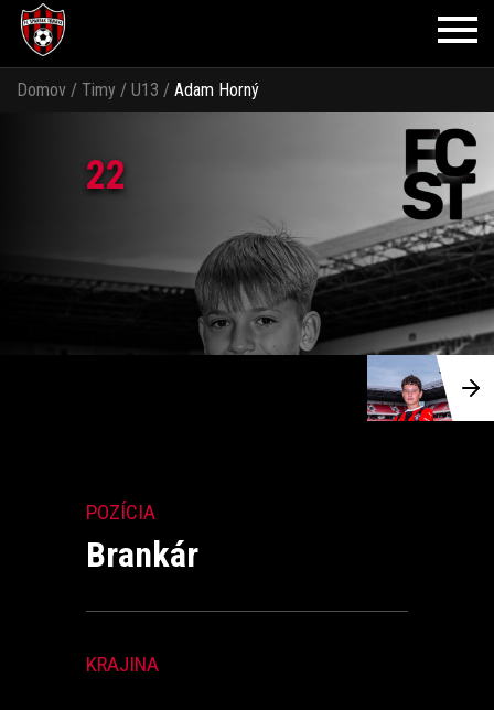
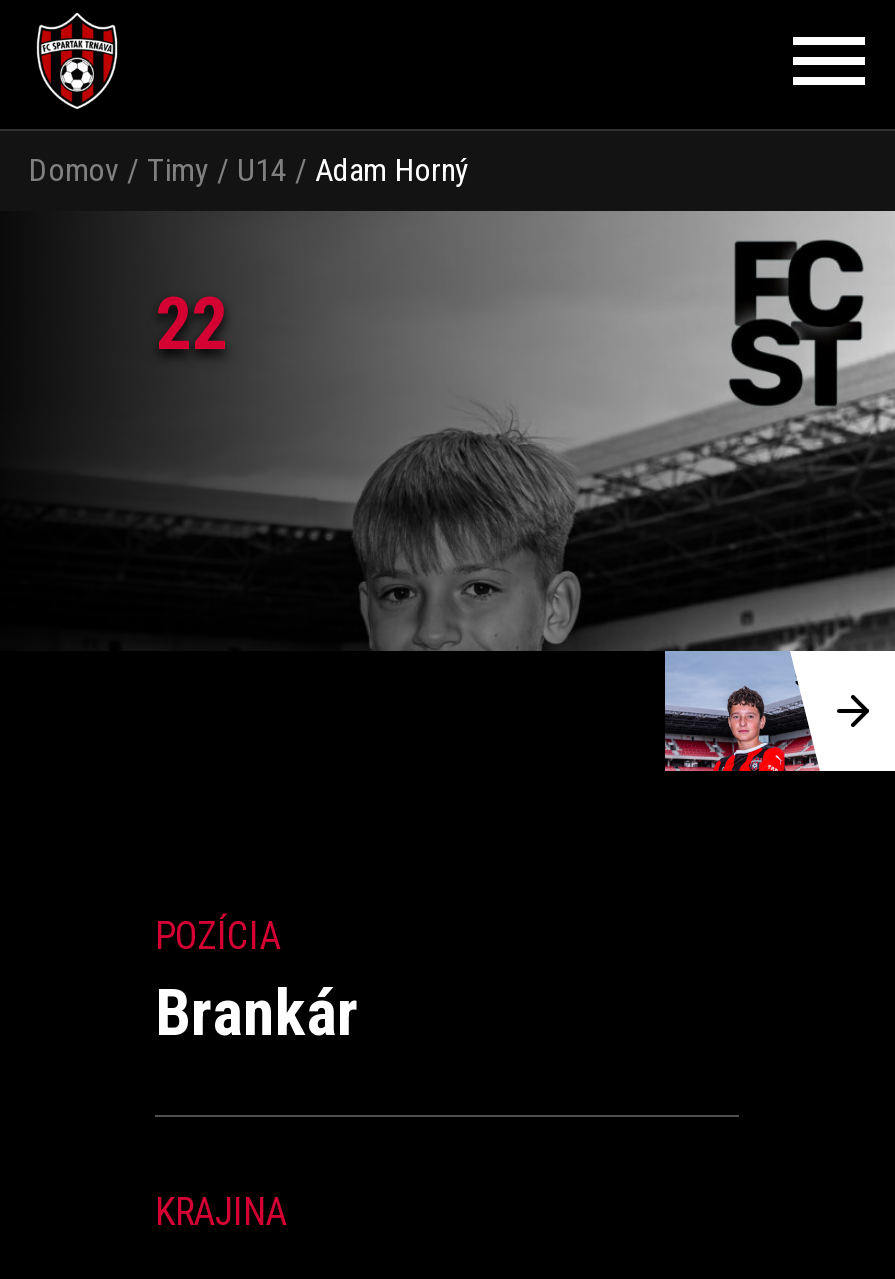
- Domov / Timy / U13 / Adam Horný
+ Domov / Timy / U14 / Adam Horný
